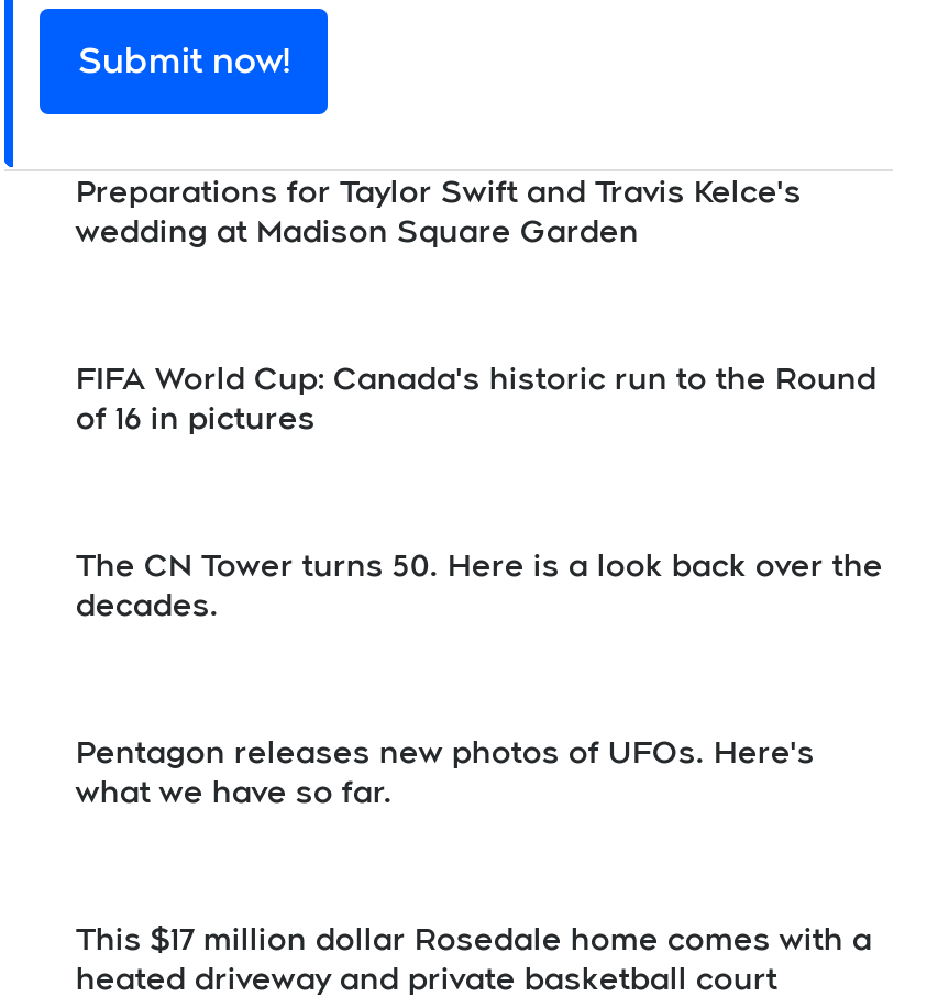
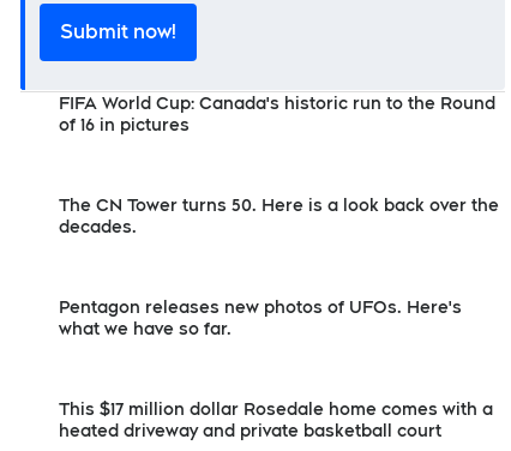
- Preparations for Taylor Swift and Travis Kelce's
- wedding at Madison Square Garden
